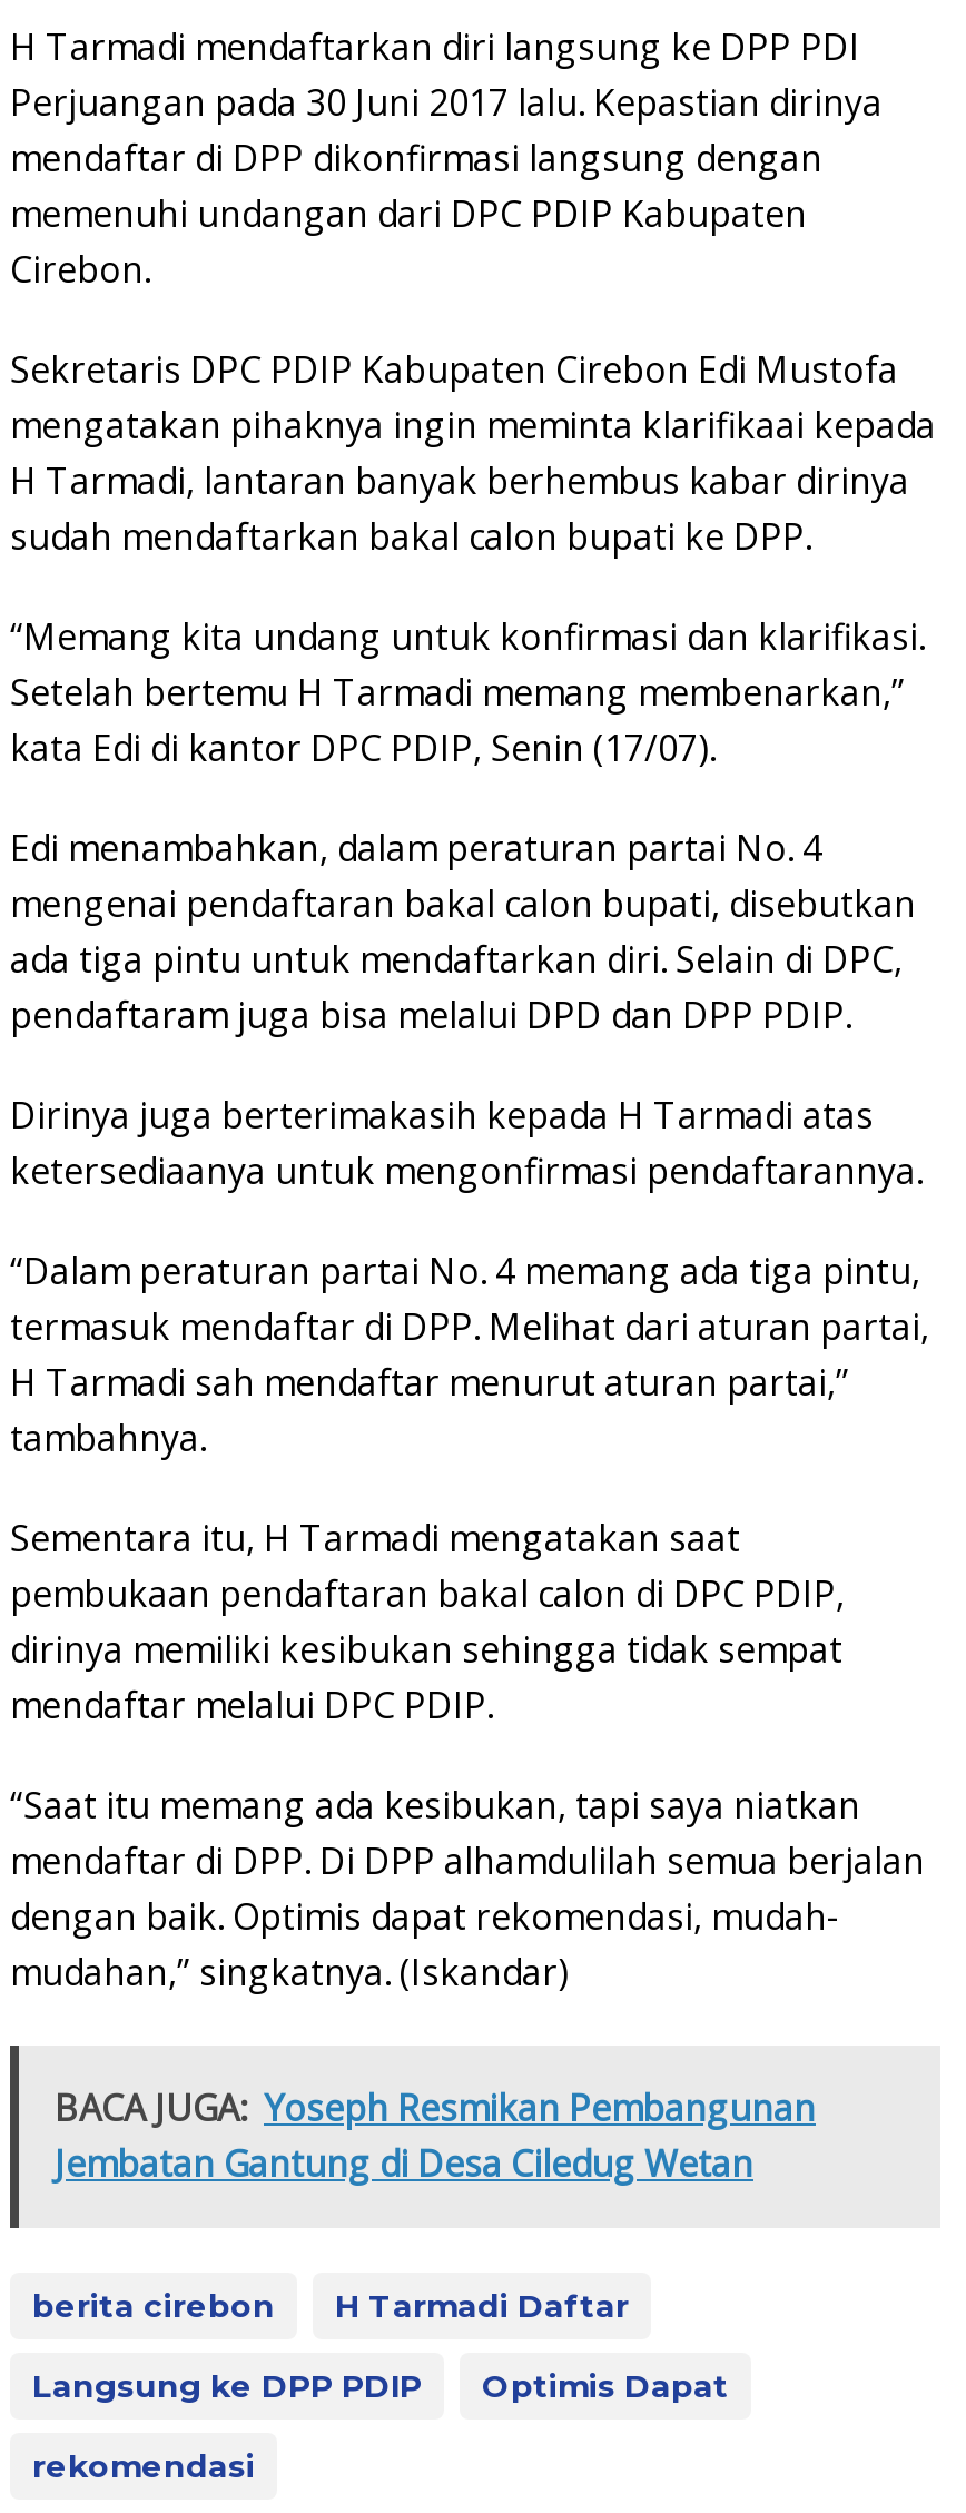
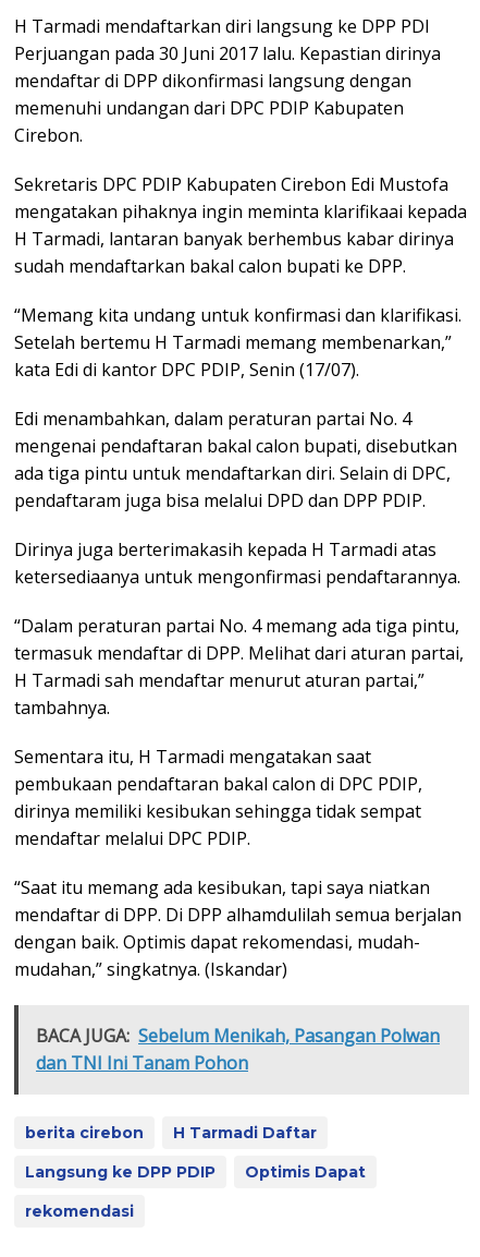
- BACA JUGA: Yoseph Resmikan Pembangunan
- Jembatan Gantung di Desa Ciledug Wetan
+ BACA JUGA: Sebelum Menikah, Pasangan Polwan
+ dan TNI Ini Tanam Pohon
